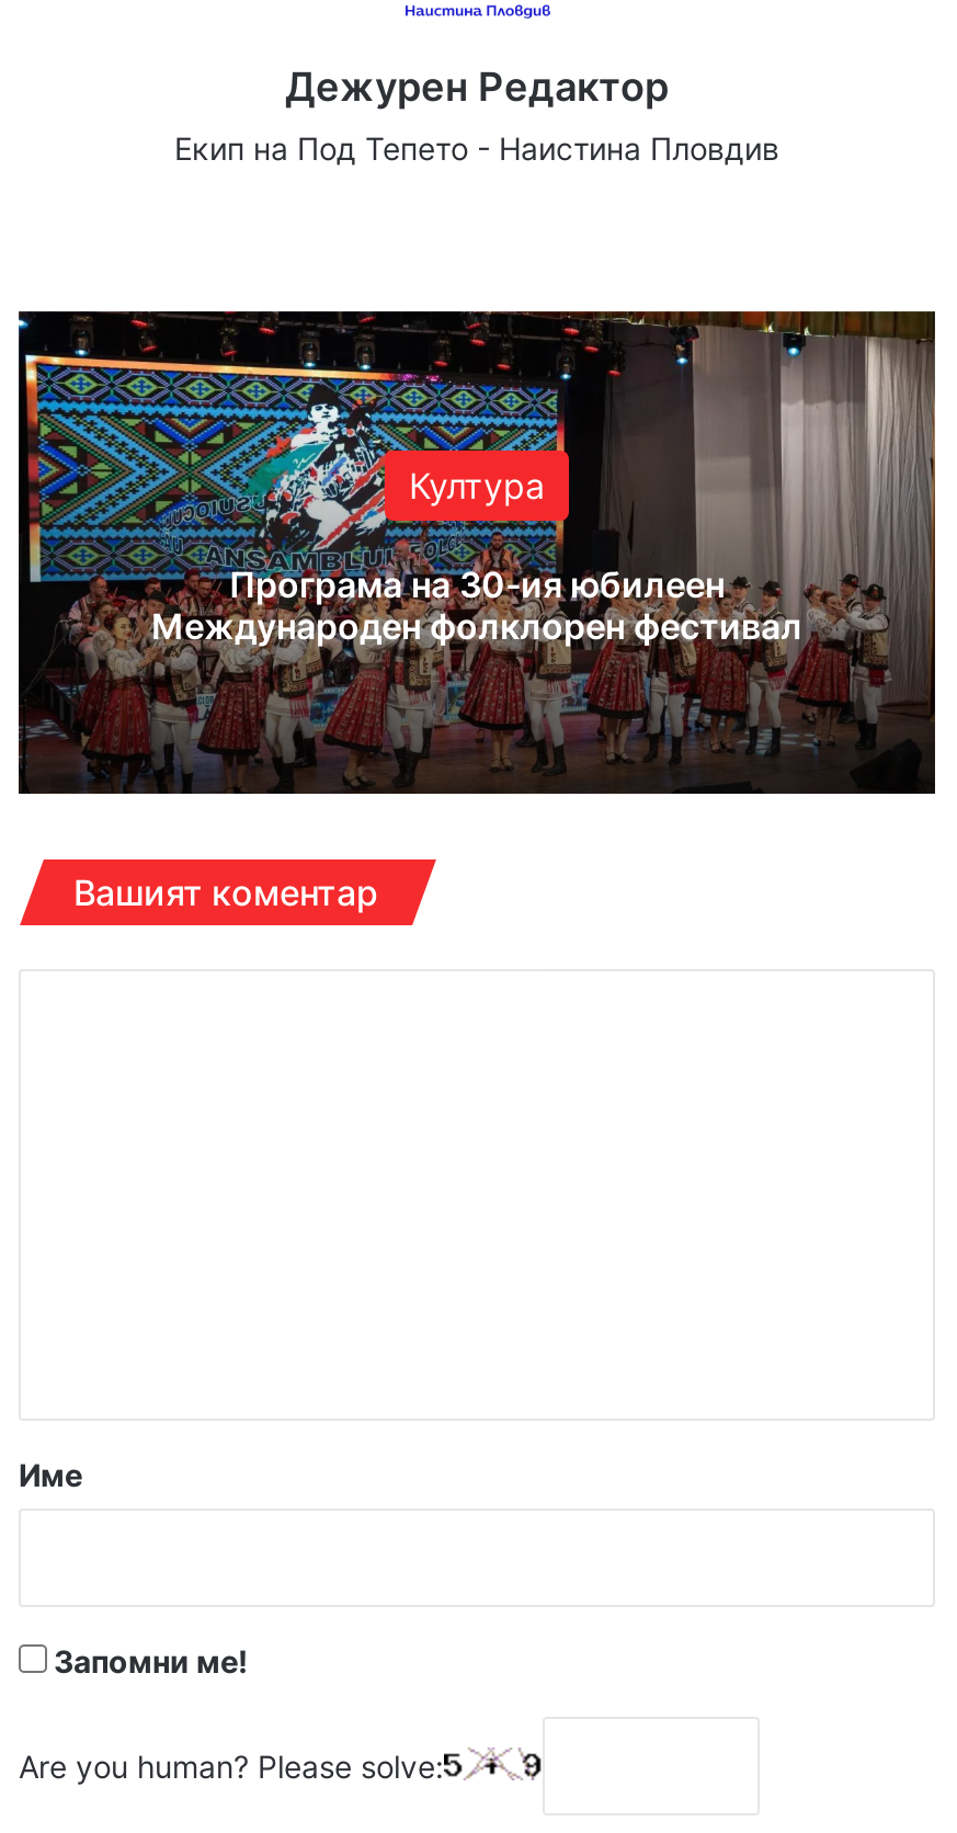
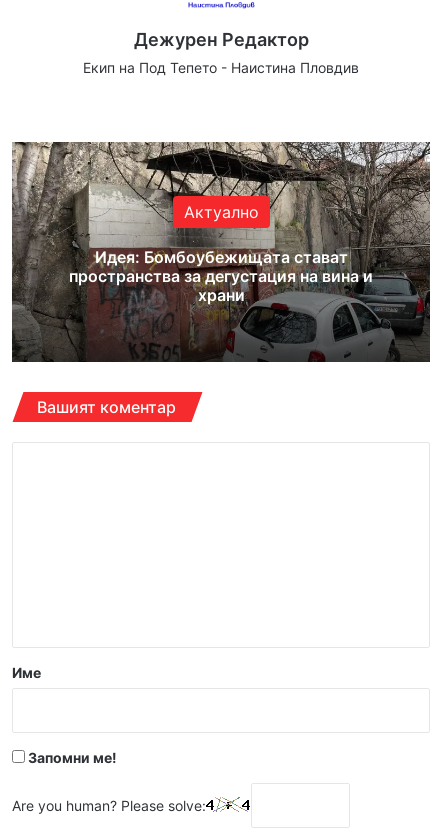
- [image]
- Култура
+ [image]
+ Актуално

- Програма на 30-ия юбилеен
- Международен фолклорен фестивал
+ Идея: Бомбоубежищата стават
+ пространства за дегустация на вина и
+ храни
